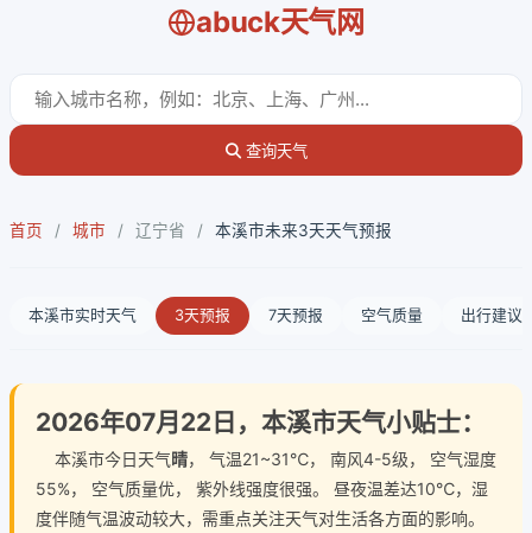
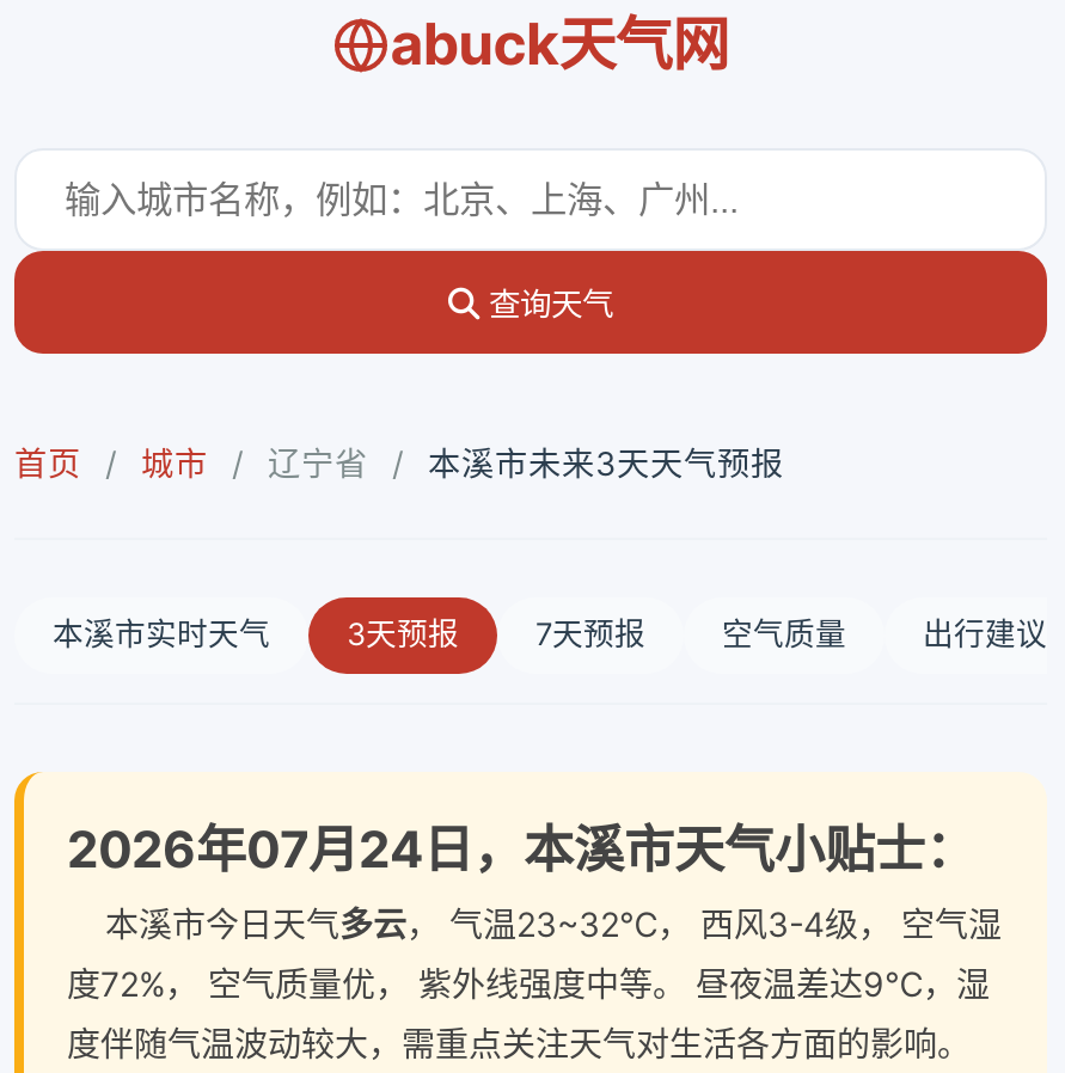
- 2026年07月22日，本溪市天气小贴士：
- 本溪市今日天气晴， 气温21~31℃， 南风4-5级， 空气湿度
+ 2026年07月24日，本溪市天气小贴士：
+ 本溪市今日天气多云， 气温23~32℃， 西风3-4级， 空气湿

- 55%， 空气质量优， 紫外线强度很强。 昼夜温差达10℃，湿
+ 度72%， 空气质量优， 紫外线强度中等。 昼夜温差达9℃，湿
